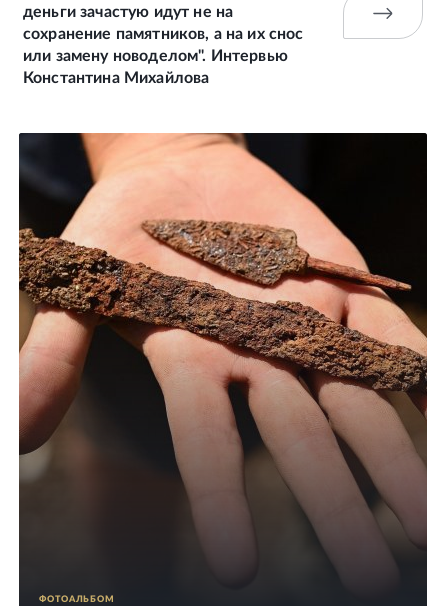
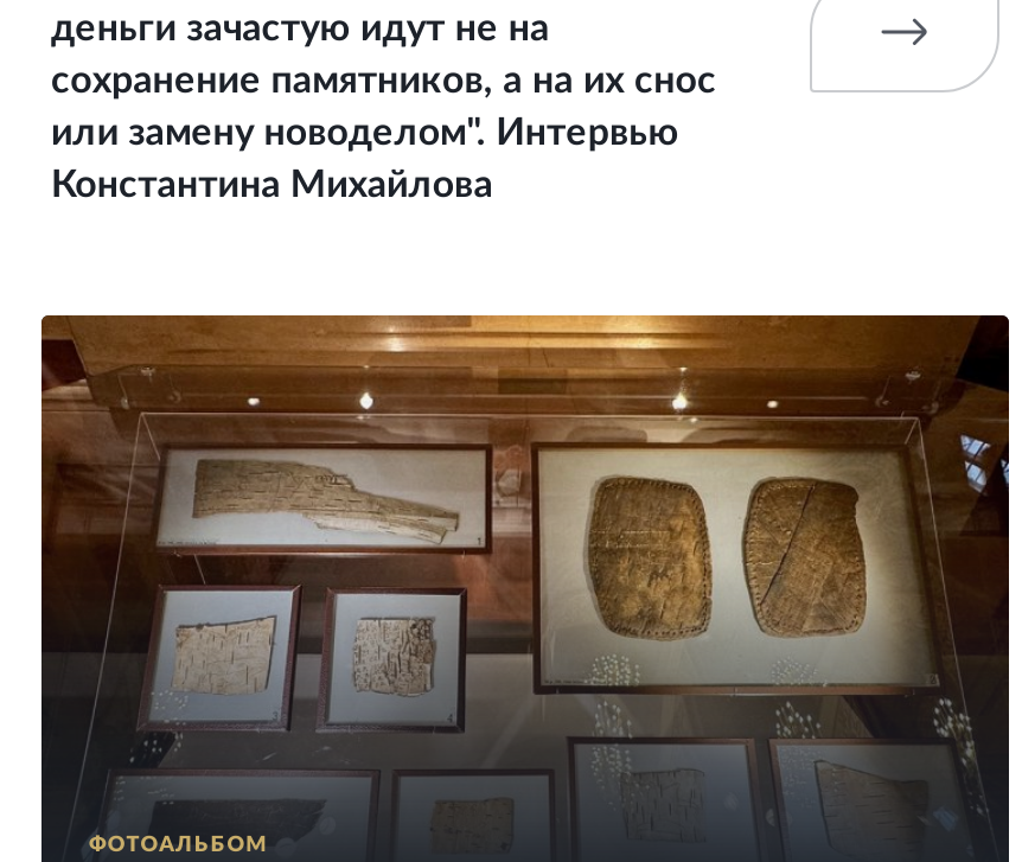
- [image]
+ [image]
